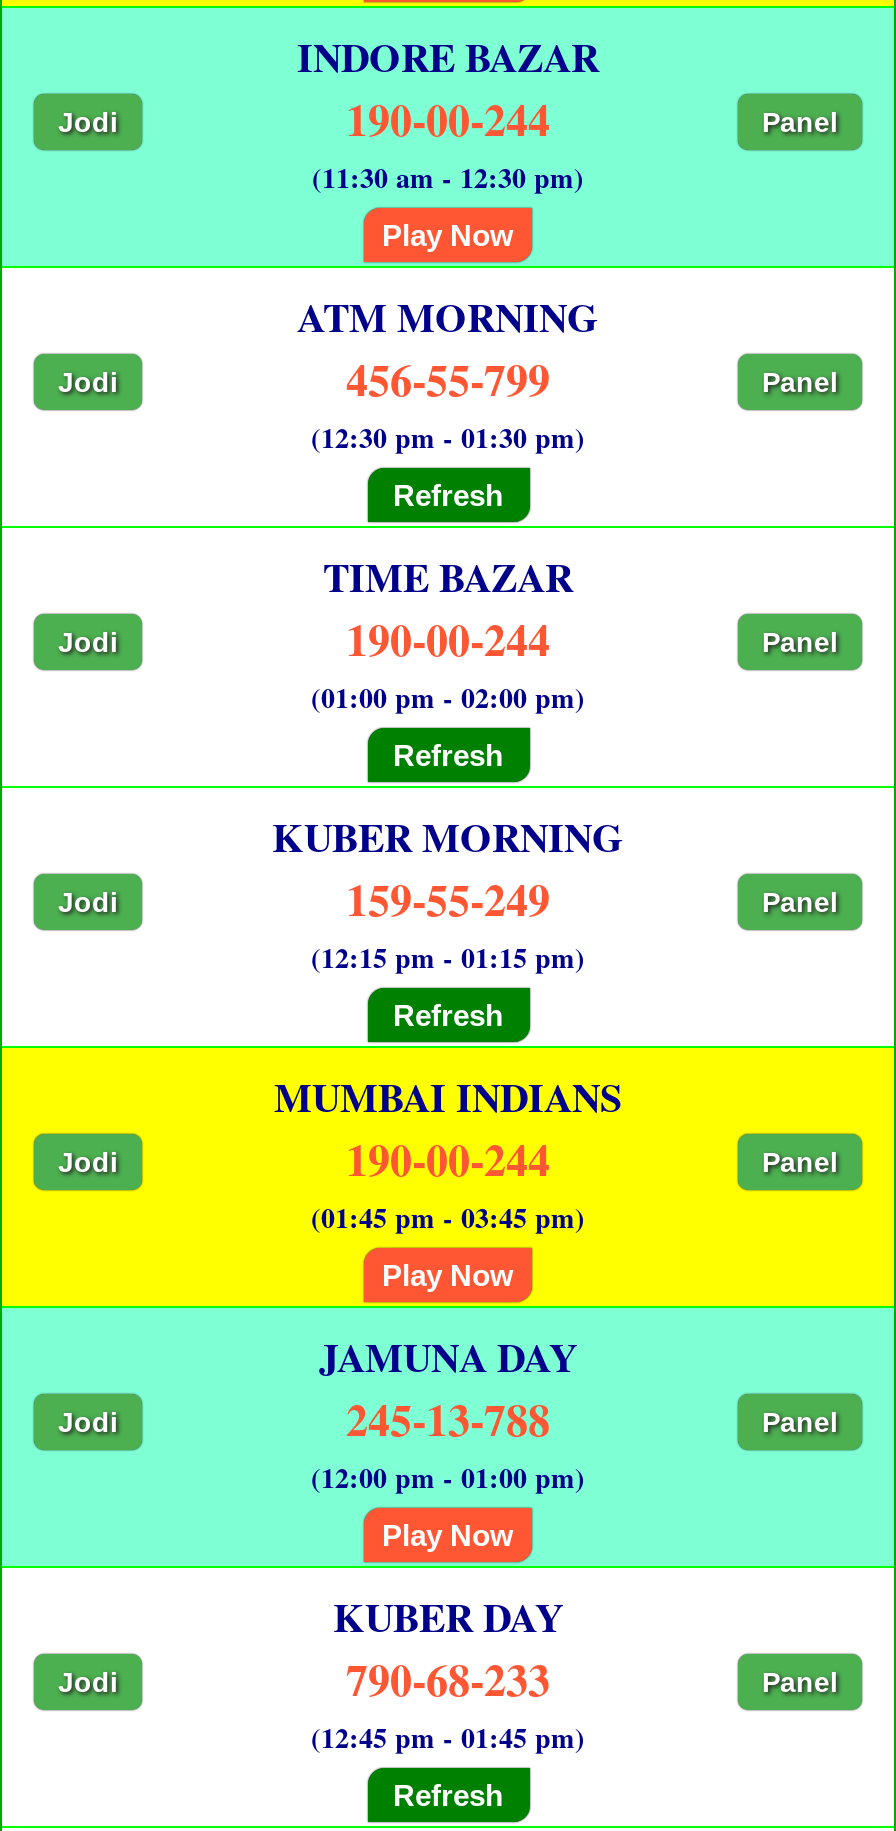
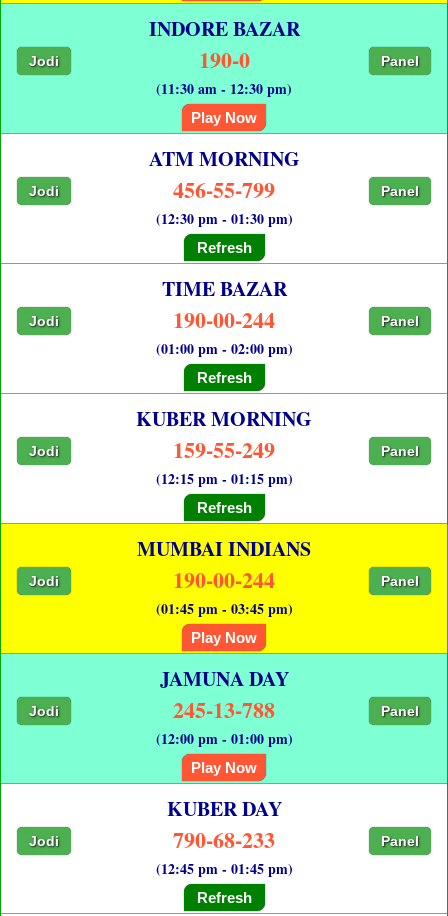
- 190-00-244
+ 190-0
